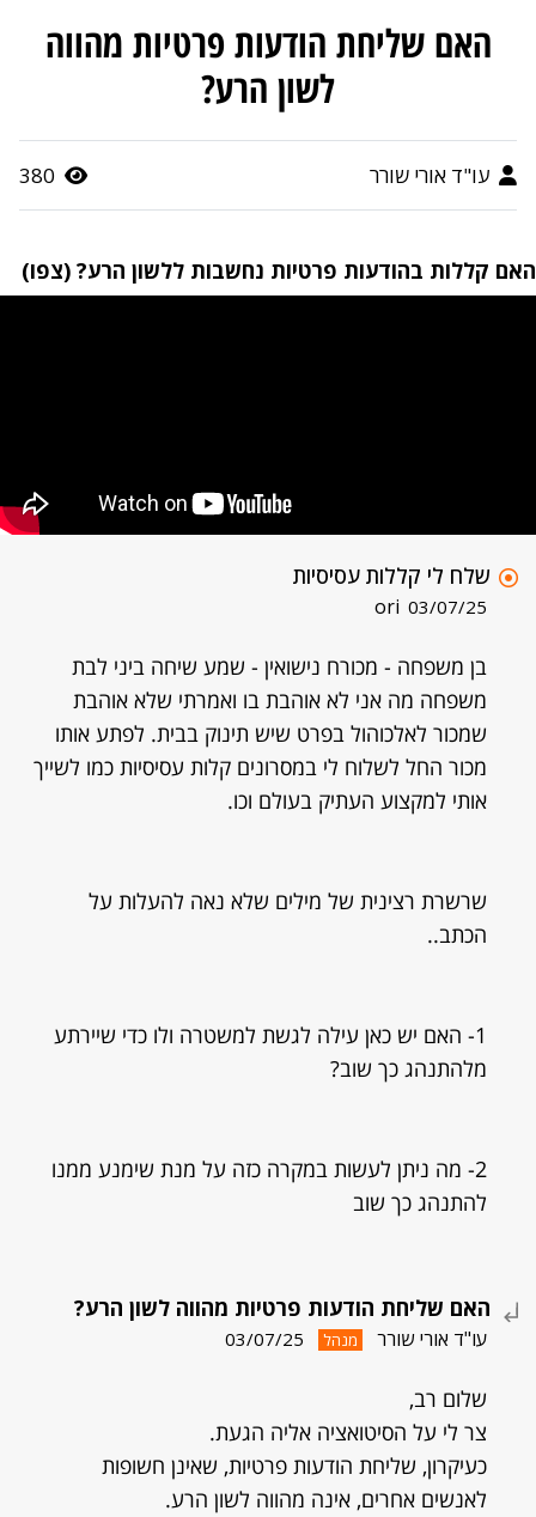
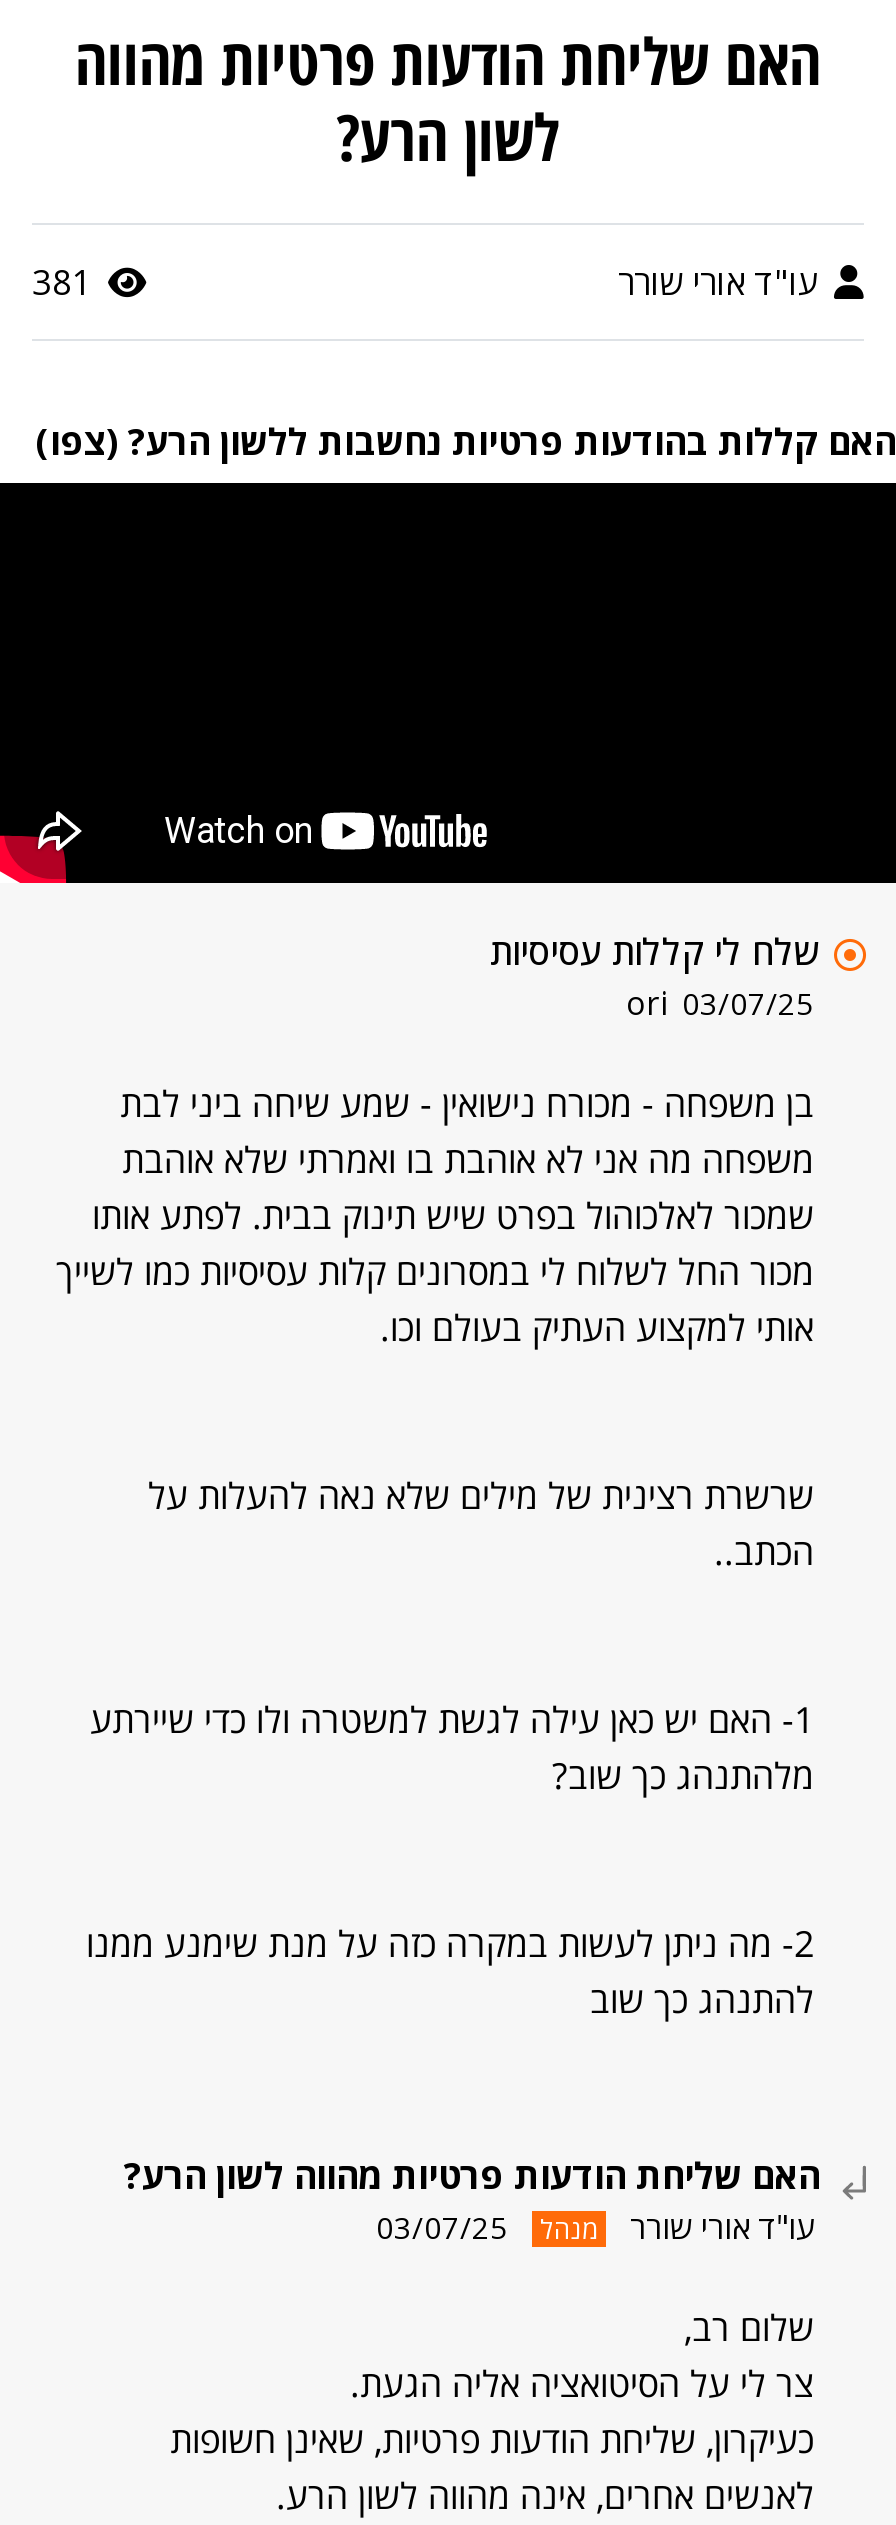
- 380
+ 381
